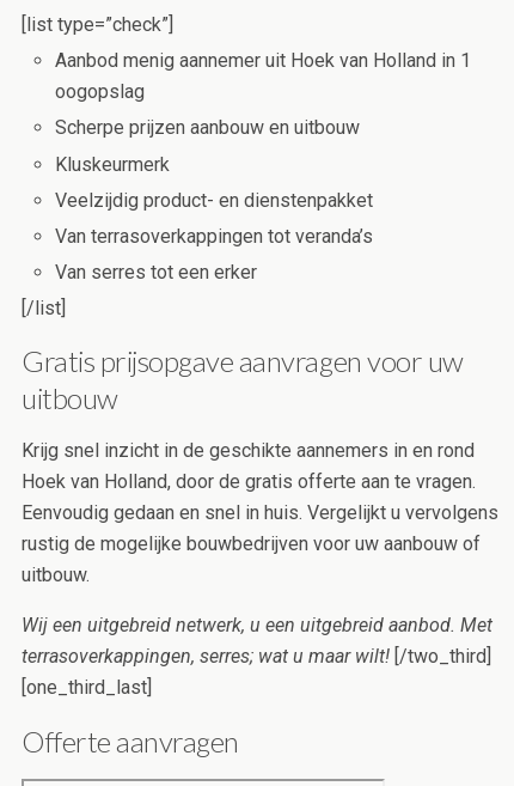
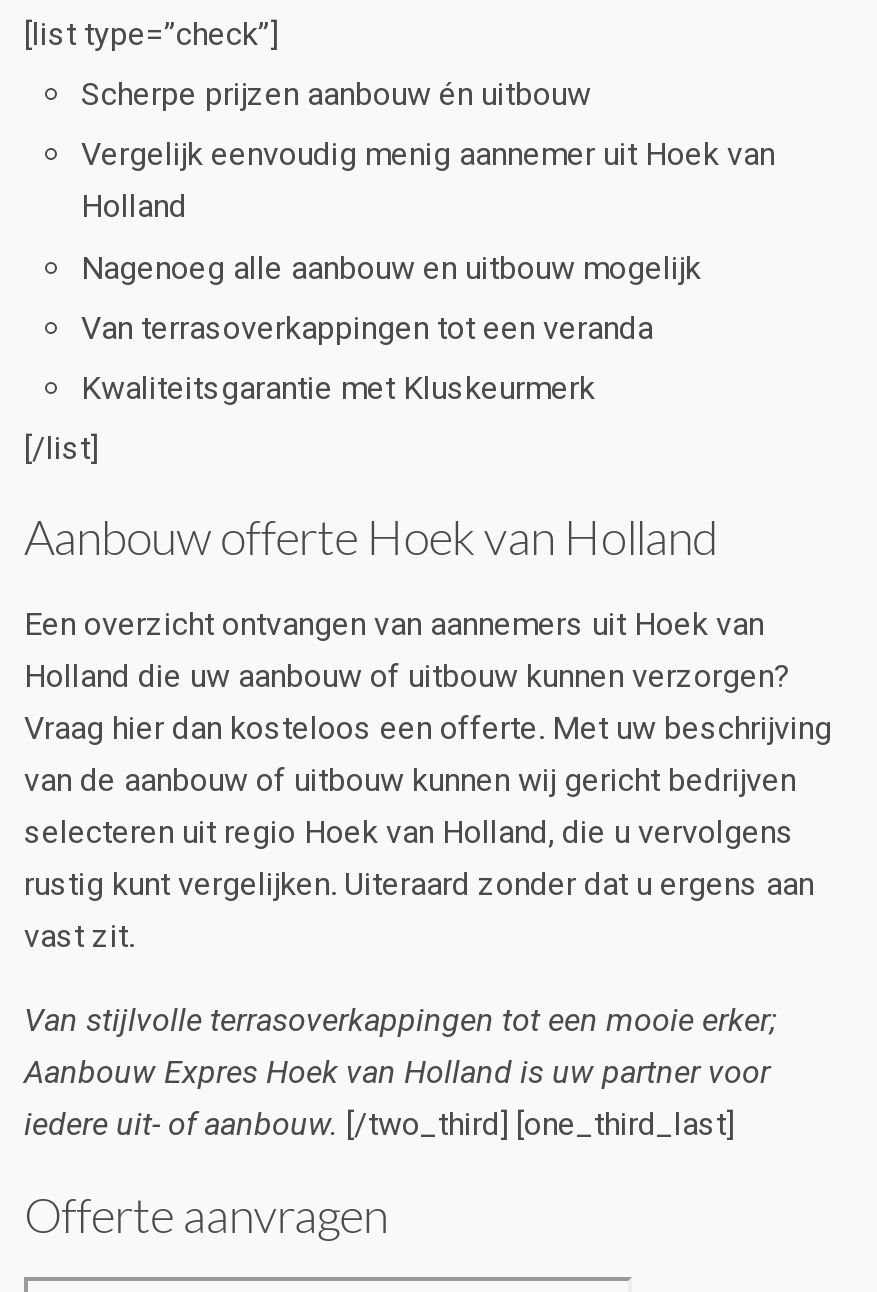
- Aanbod menig aannemer uit Hoek van Holland in 1
- oogopslag
- Scherpe prijzen aanbouw en uitbouw
- Kluskeurmerk
- Veelzijdig product- en dienstenpakket
- Van terrasoverkappingen tot veranda’s
- Van serres tot een erker
+ Scherpe prijzen aanbouw én uitbouw
+ Vergelijk eenvoudig menig aannemer uit Hoek van
+ Holland
+ Nagenoeg alle aanbouw en uitbouw mogelijk
+ Van terrasoverkappingen tot een veranda
+ Kwaliteitsgarantie met Kluskeurmerk

moved up: [/list]

- Gratis prijsopgave aanvragen voor uw
- uitbouw
+ Aanbouw offerte Hoek van Holland

- Krijg snel inzicht in de geschikte aannemers in en rond
- Hoek van Holland, door de gratis offerte aan te vragen.
- Eenvoudig gedaan en snel in huis. Vergelijkt u vervolgens
- rustig de mogelijke bouwbedrijven voor uw aanbouw of
- uitbouw.
+ Een overzicht ontvangen van aannemers uit Hoek van
+ Holland die uw aanbouw of uitbouw kunnen verzorgen?
+ Vraag hier dan kosteloos een offerte. Met uw beschrijving
+ van de aanbouw of uitbouw kunnen wij gericht bedrijven
+ selecteren uit regio Hoek van Holland, die u vervolgens
+ rustig kunt vergelijken. Uiteraard zonder dat u ergens aan
+ vast zit.

- Wij een uitgebreid netwerk, u een uitgebreid aanbod. Met
- terrasoverkappingen, serres; wat u maar wilt! [/two_third]
- [one_third_last]
+ Van stijlvolle terrasoverkappingen tot een mooie erker;
+ Aanbouw Expres Hoek van Holland is uw partner voor
+ iedere uit- of aanbouw. [/two_third] [one_third_last]
